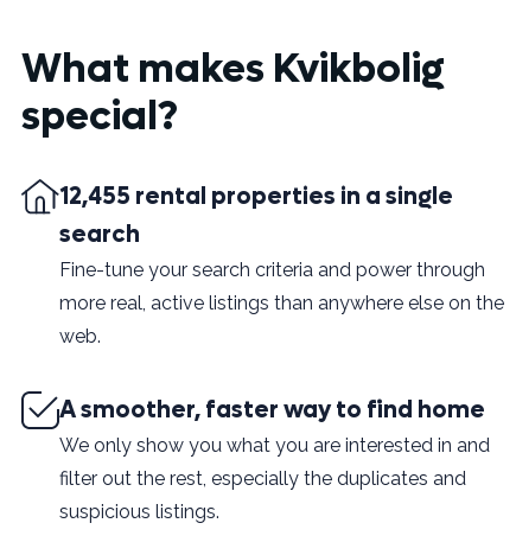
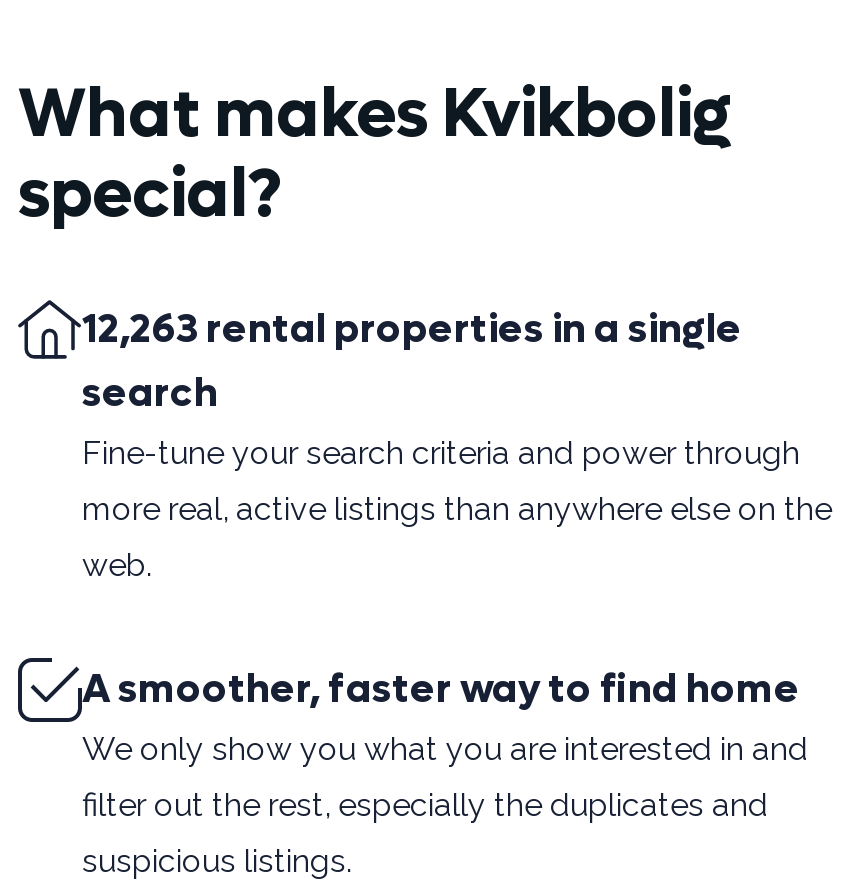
- 12,455 rental properties in a single
+ 12,263 rental properties in a single
